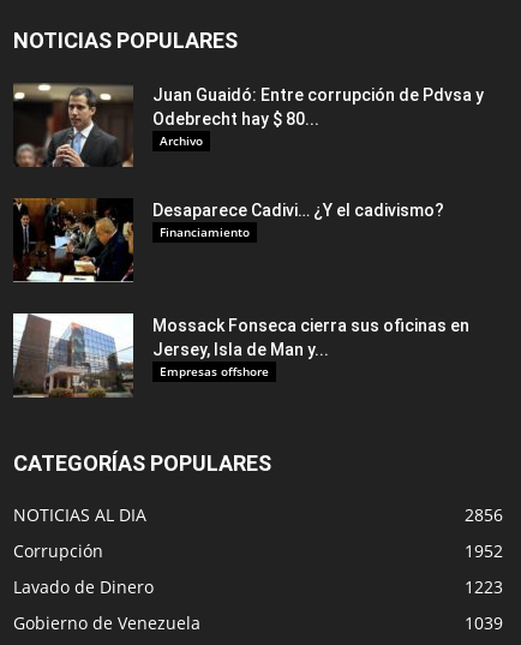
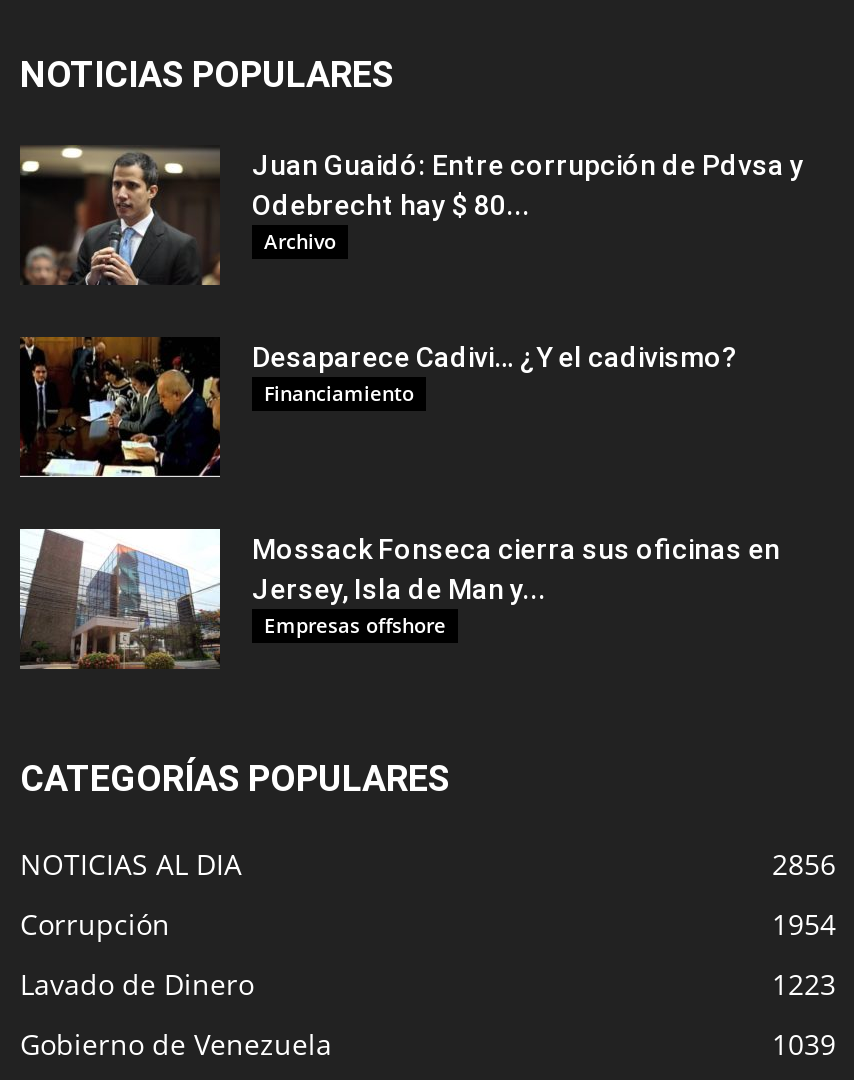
- 1952
+ 1954
